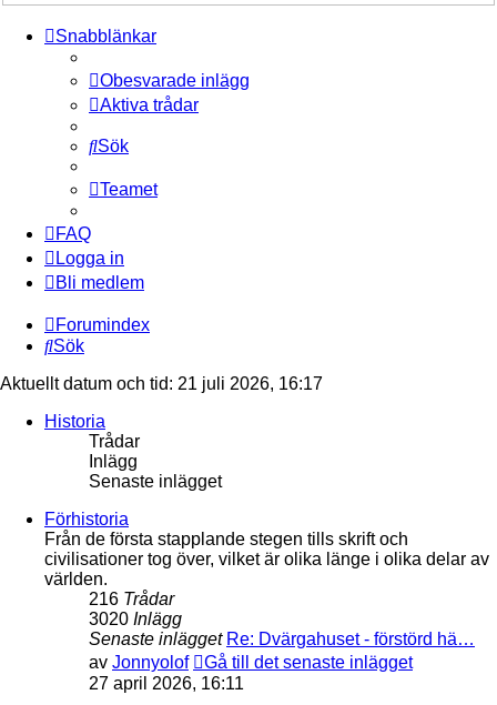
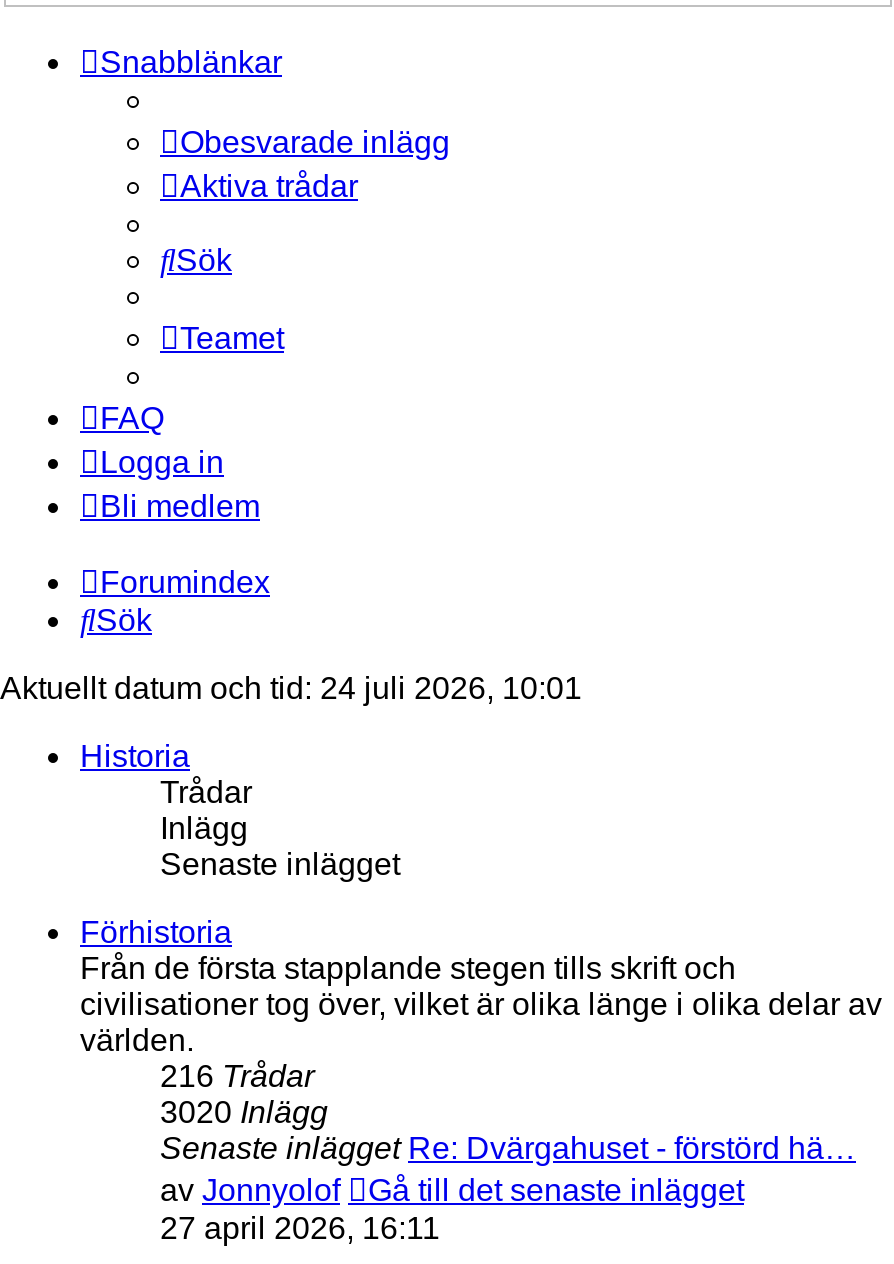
- Aktuellt datum och tid: 21 juli 2026, 16:17
+ Aktuellt datum och tid: 24 juli 2026, 10:01
